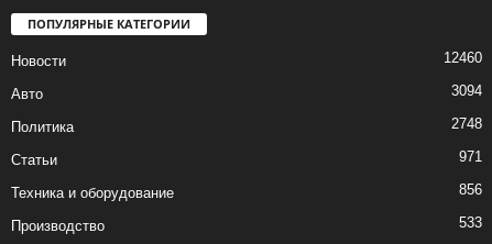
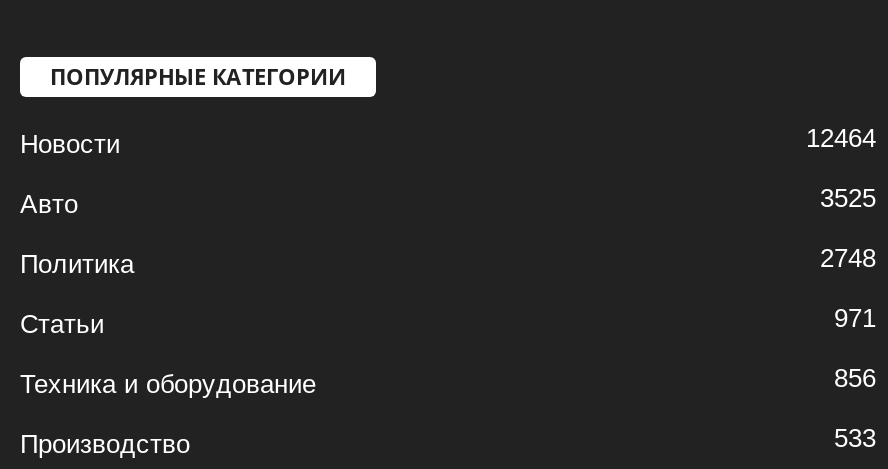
- 12460
+ 12464

- 3094
+ 3525
